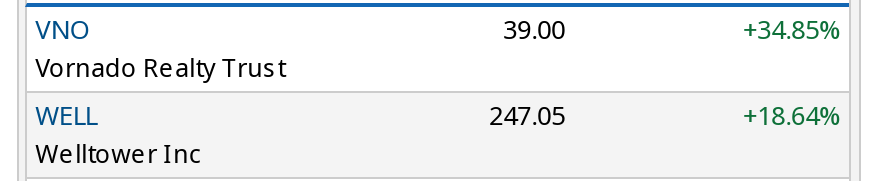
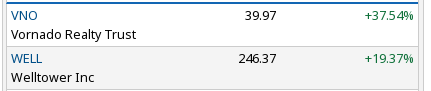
- 39.00
+ 39.97

- +34.85%
+ +37.54%

- 247.05
+ 246.37

- +18.64%
+ +19.37%
